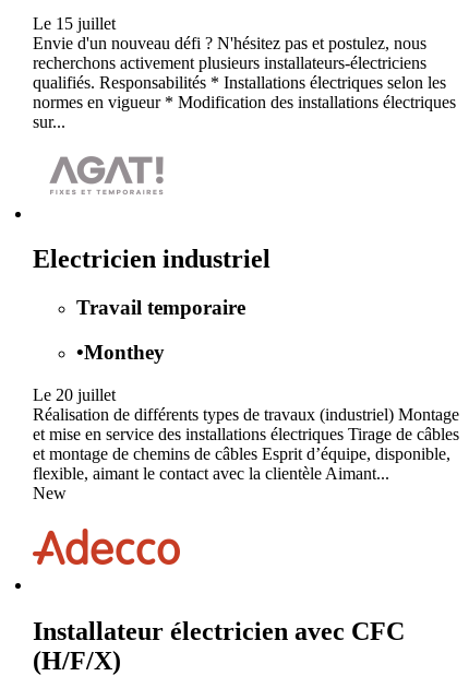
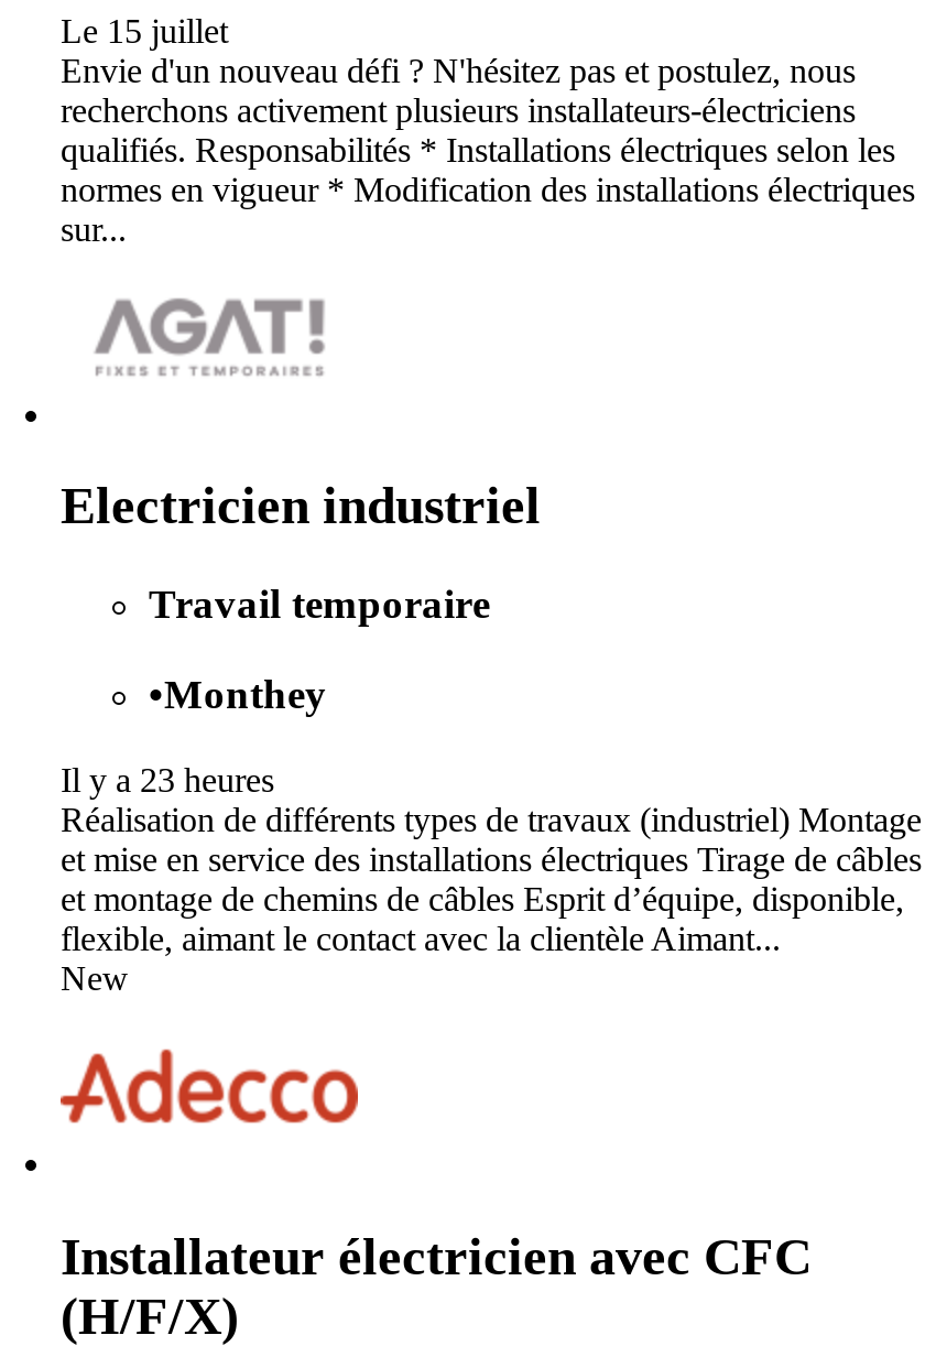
- Le 20 juillet
+ Il y a 23 heures
